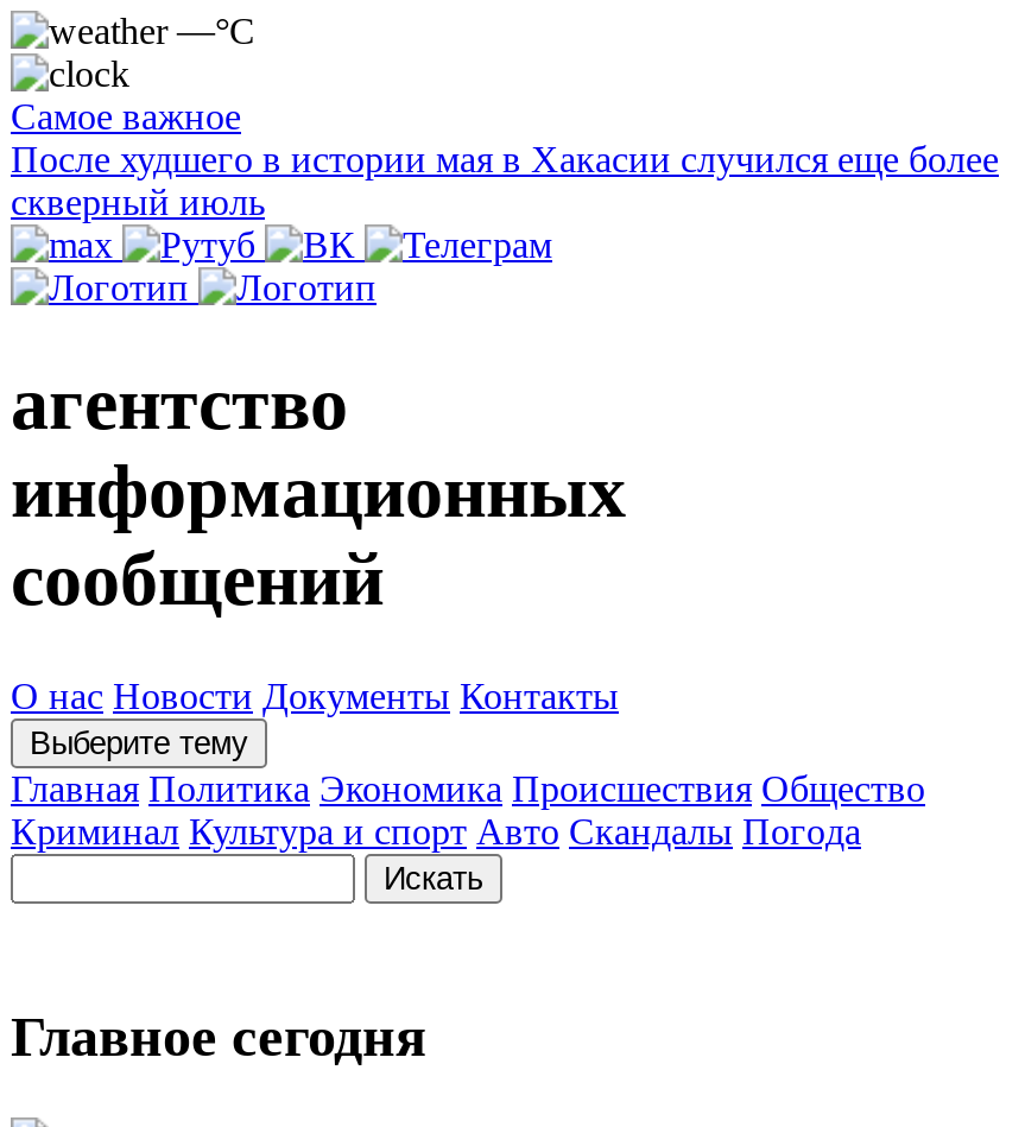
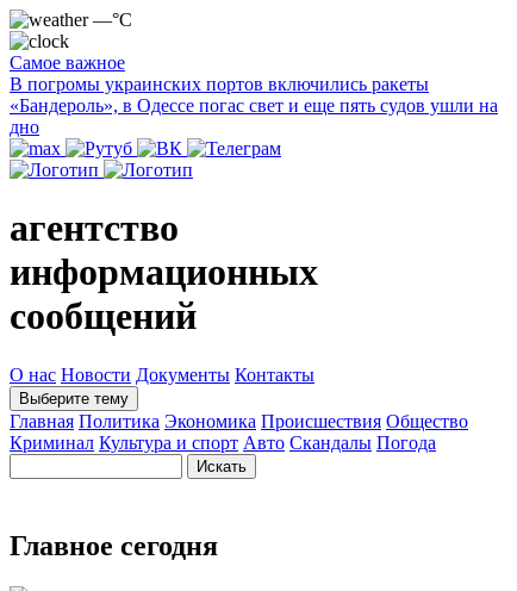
- После худшего в истории мая в Хакасии случился еще более
- скверный июль
+ В погромы украинских портов включились ракеты
+ «Бандероль», в Одессе погас свет и еще пять судов ушли на
+ дно
